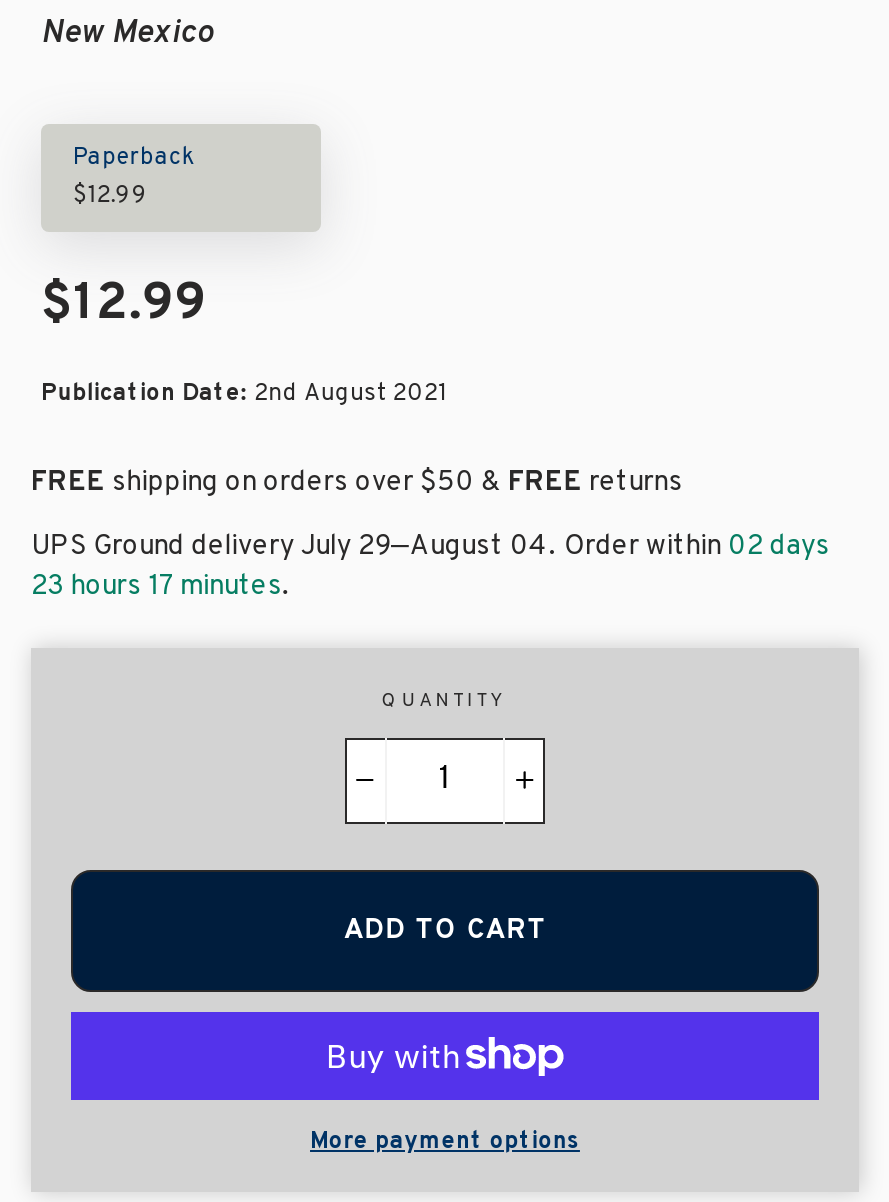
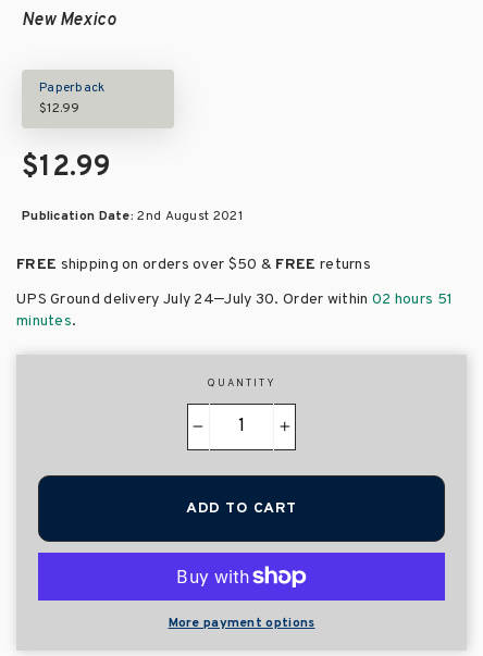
- UPS Ground delivery July 29–August 04. Order within 02 days
- 23 hours 17 minutes.
+ UPS Ground delivery July 24–July 30. Order within 02 hours 51
+ minutes.
